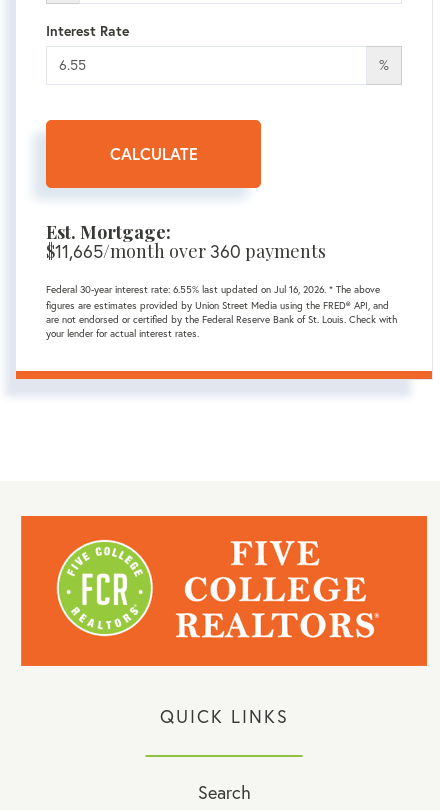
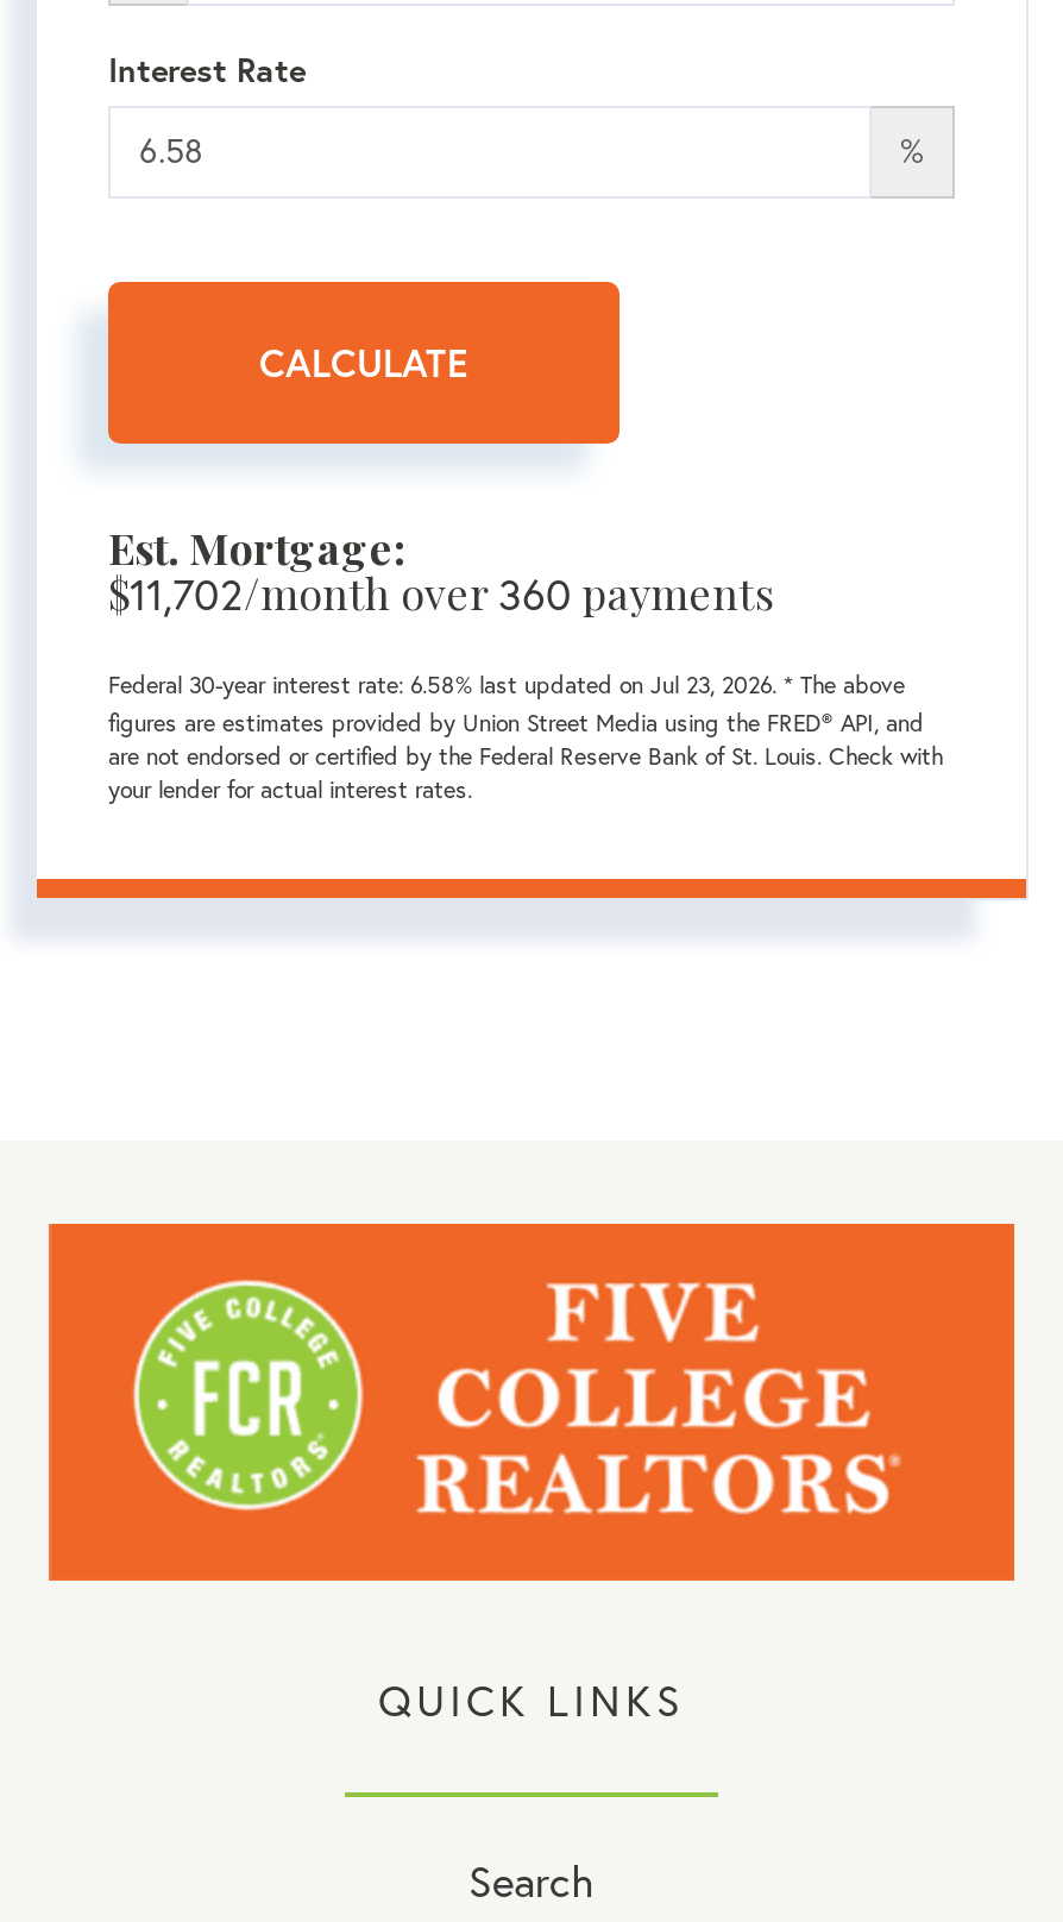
- $11,665/month over 360 payments
+ $11,702/month over 360 payments

- Federal 30-year interest rate: 6.55% last updated on Jul 16, 2026. * The above
+ Federal 30-year interest rate: 6.58% last updated on Jul 23, 2026. * The above
